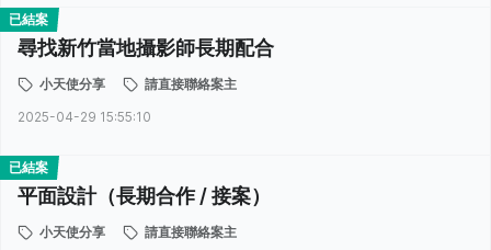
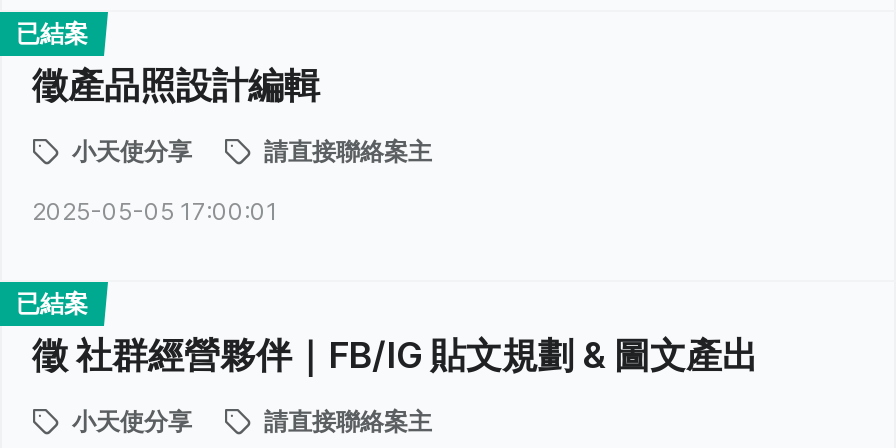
- 尋找新竹當地攝影師長期配合
+ 徵產品照設計編輯

- 2025-04-29 15:55:10
+ 2025-05-05 17:00:01

- 平面設計（長期合作 / 接案）
+ 徵 社群經營夥伴｜FB/IG 貼文規劃 & 圖文產出
